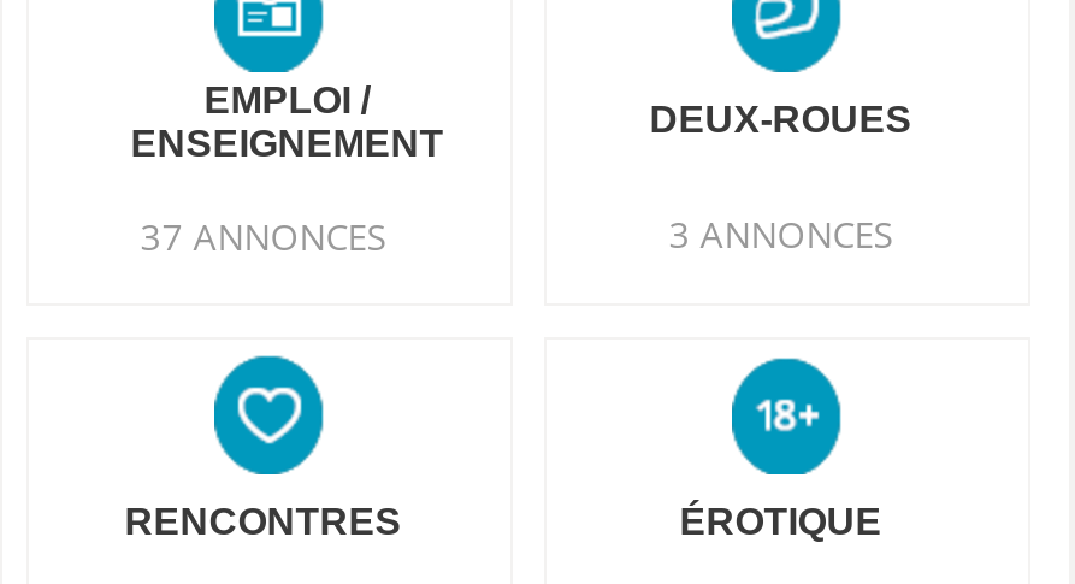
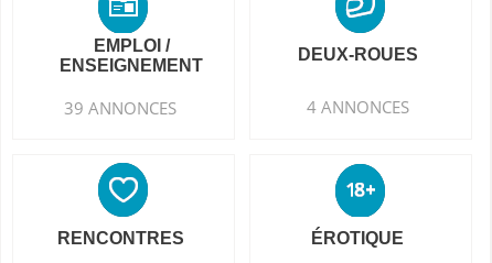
- 37 ANNONCES
+ 39 ANNONCES

- 3 ANNONCES
+ 4 ANNONCES
